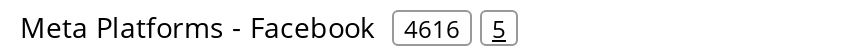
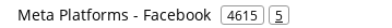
- Meta Platforms - Facebook 4616 5
+ Meta Platforms - Facebook 4615 5
